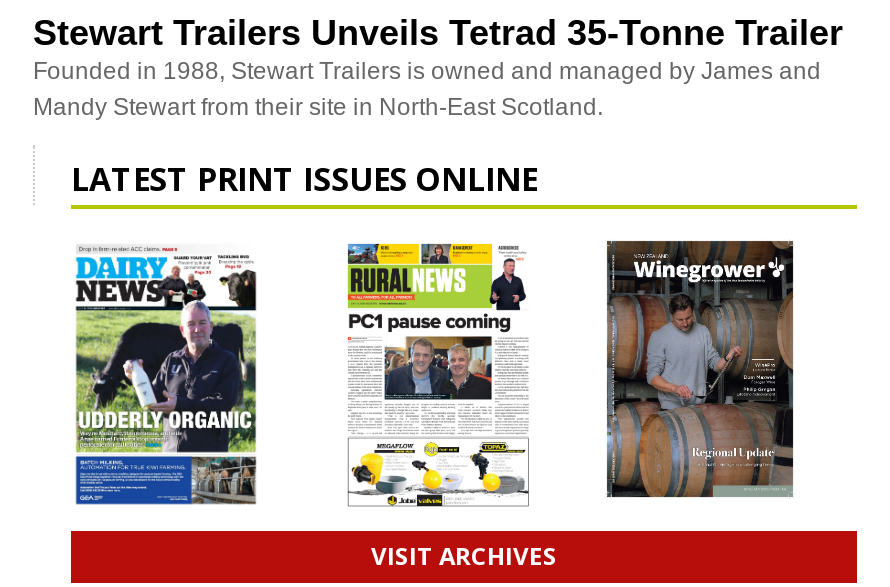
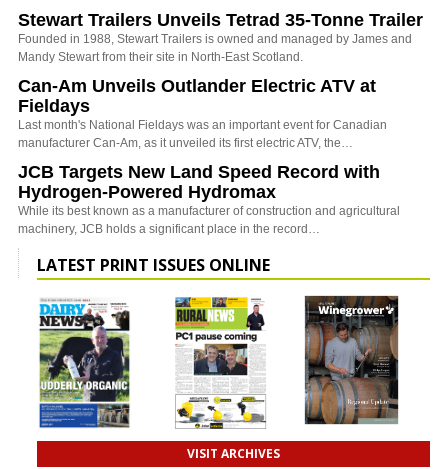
+ Can-Am Unveils Outlander Electric ATV at
+ Fieldays
+ Last month's National Fieldays was an important event for Canadian
+ manufacturer Can-Am, as it unveiled its first electric ATV, the…
+ JCB Targets New Land Speed Record with
+ Hydrogen-Powered Hydromax
+ While its best known as a manufacturer of construction and agricultural
+ machinery, JCB holds a significant place in the record…
